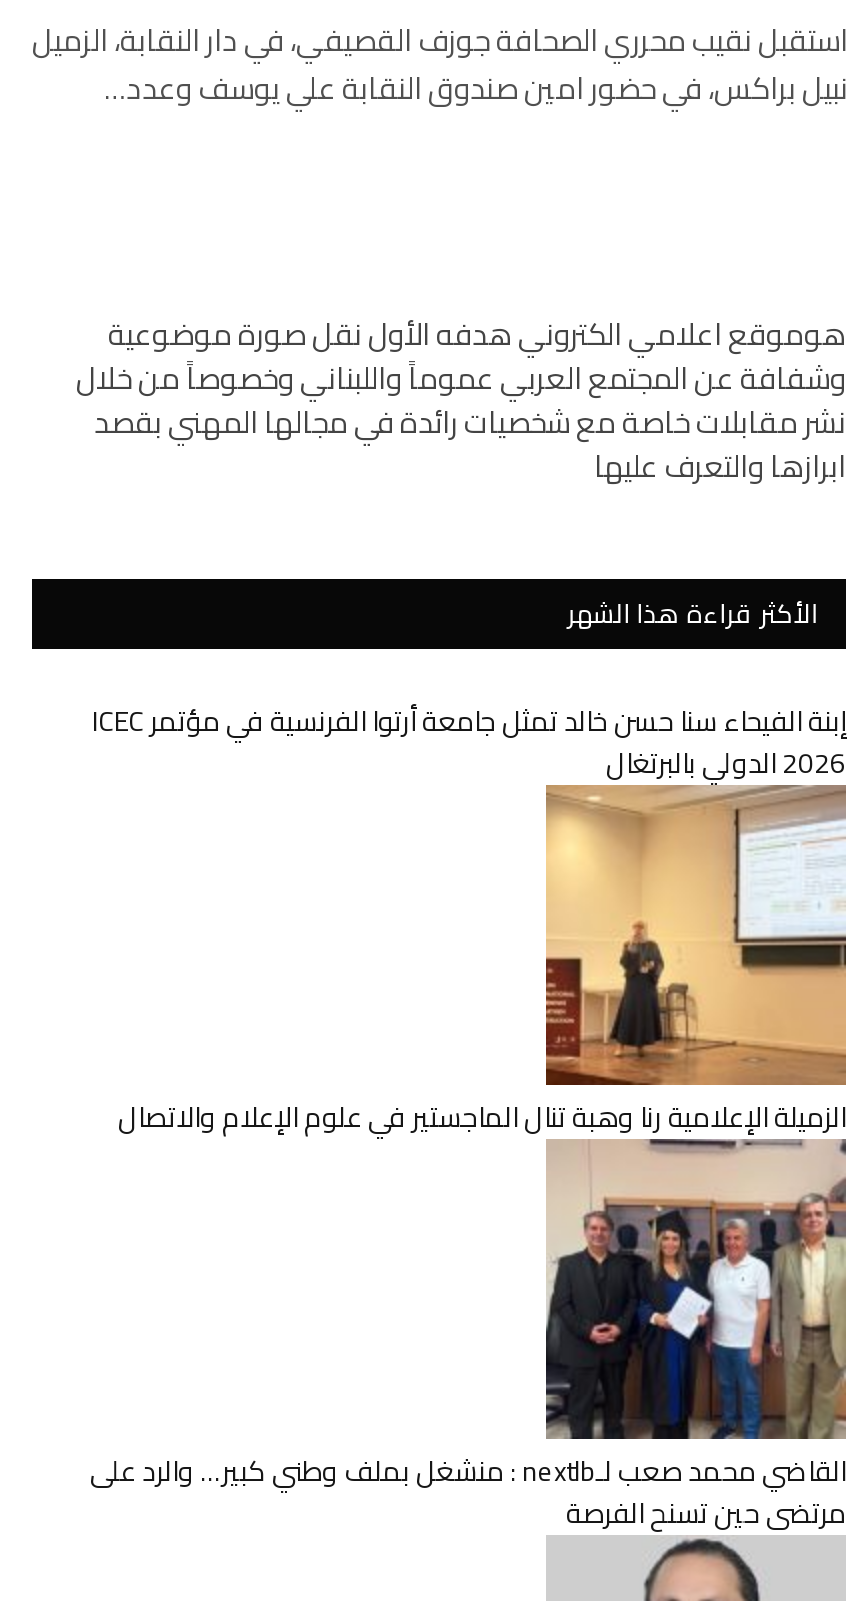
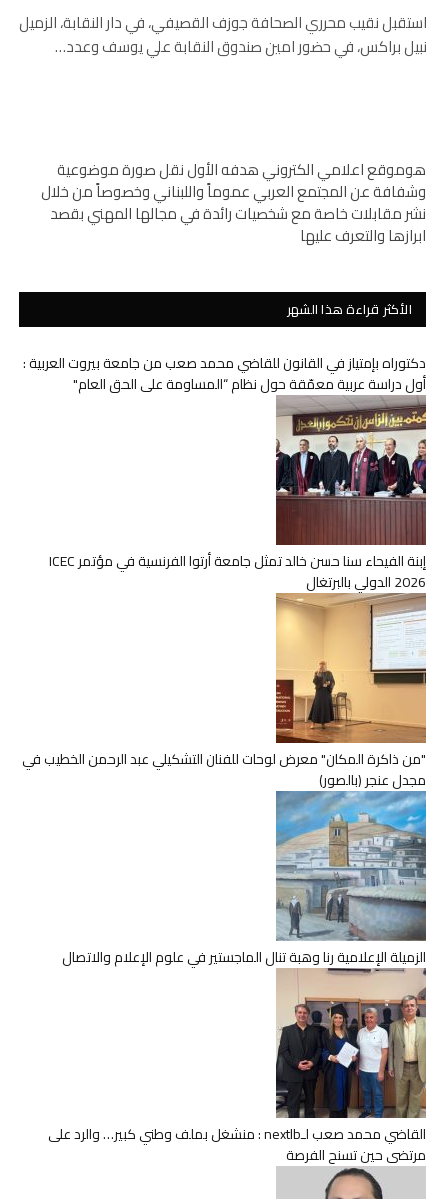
+ دكتوراه بإمتياز في القانون للقاضي محمد صعب من جامعة بيروت العربية :
+ أول دراسة عربية معمّقة حول نظام “المساومة على الحق العام"

+ [image]

+ [image]
+ "من ذاكرة المكان" معرض لوحات للفنان التشكيلي عبد الرحمن الخطيب في
+ مجدل عنجر (بالصور)
